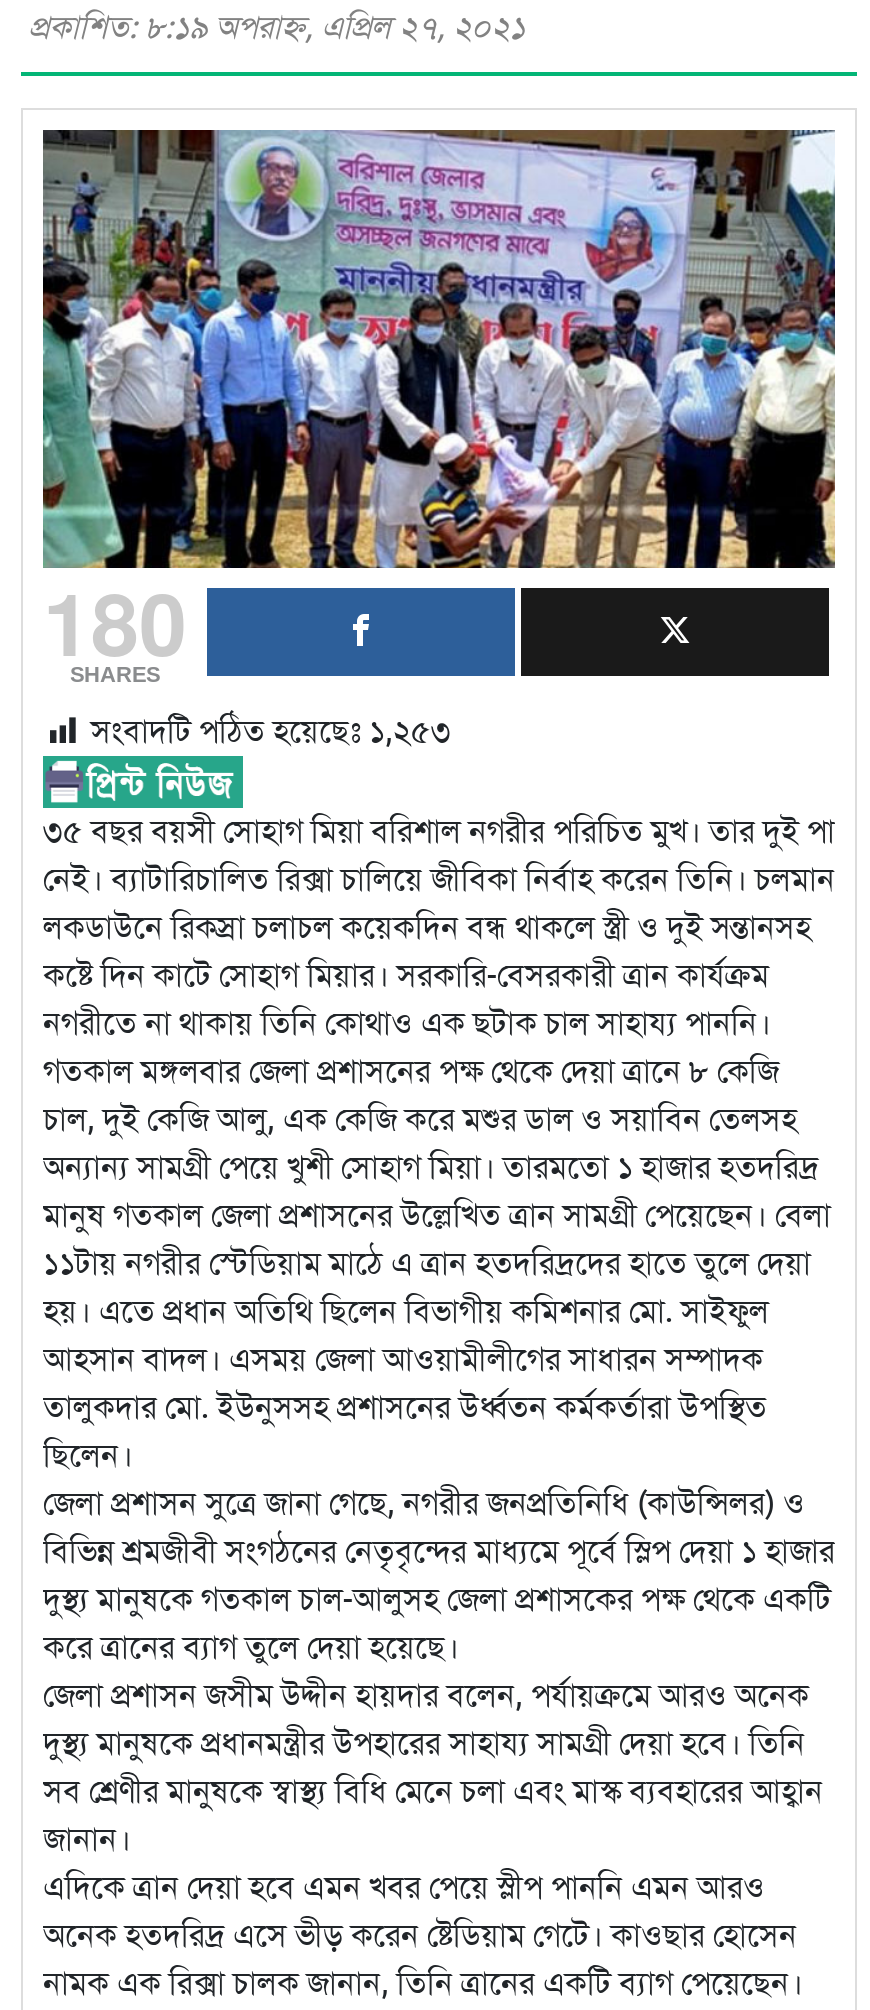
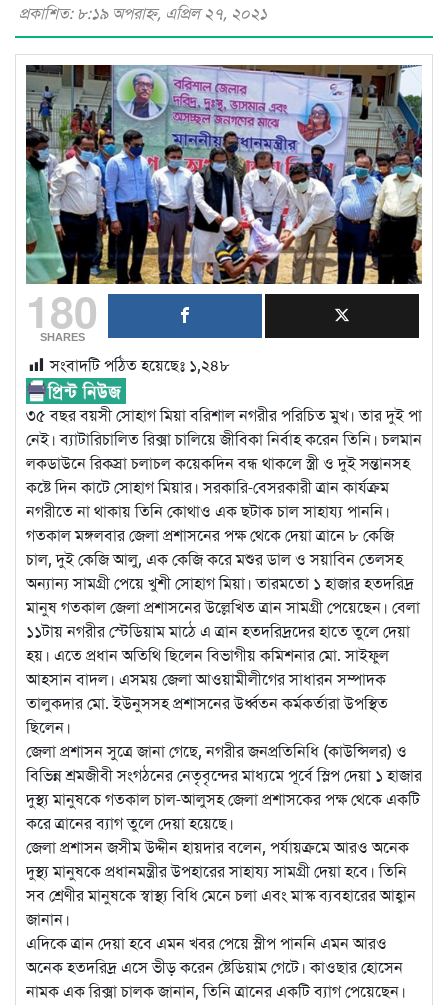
- সংবাদটি পঠিত হয়েছেঃ ১,২৫৩
+ সংবাদটি পঠিত হয়েছেঃ ১,২৪৮
